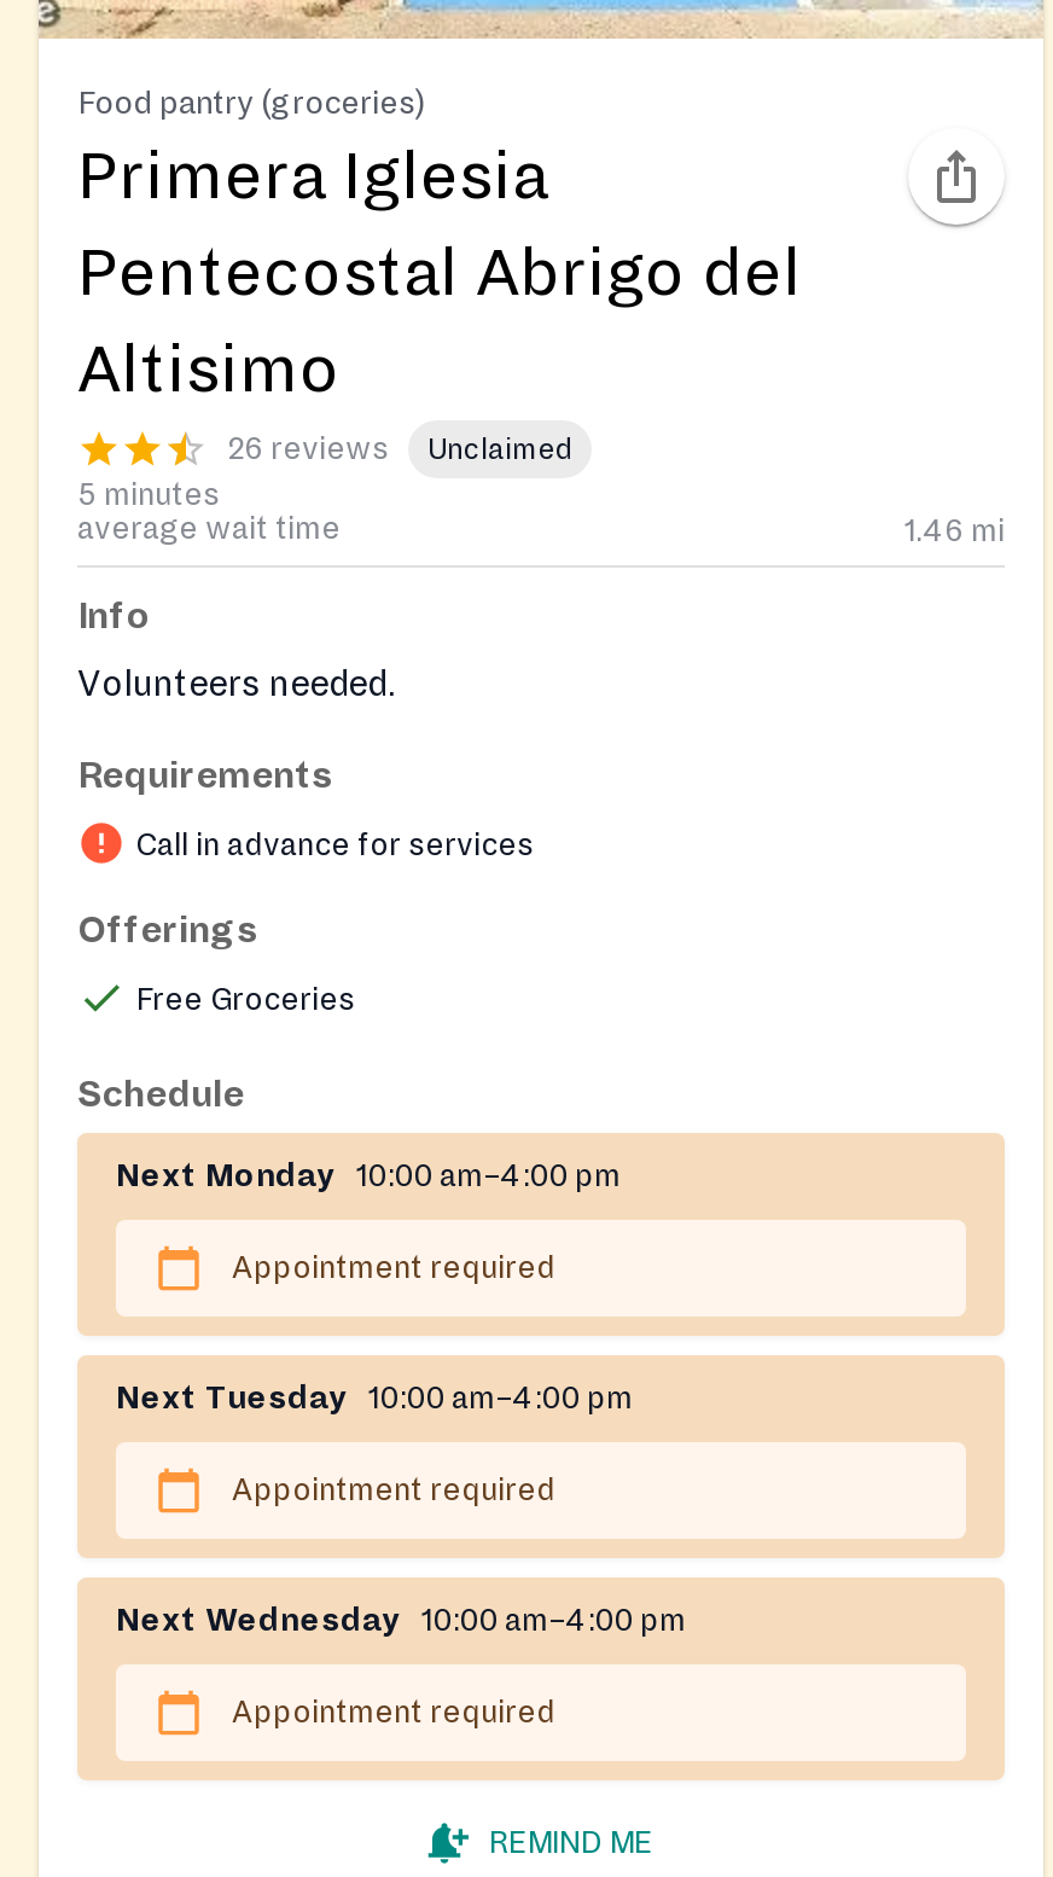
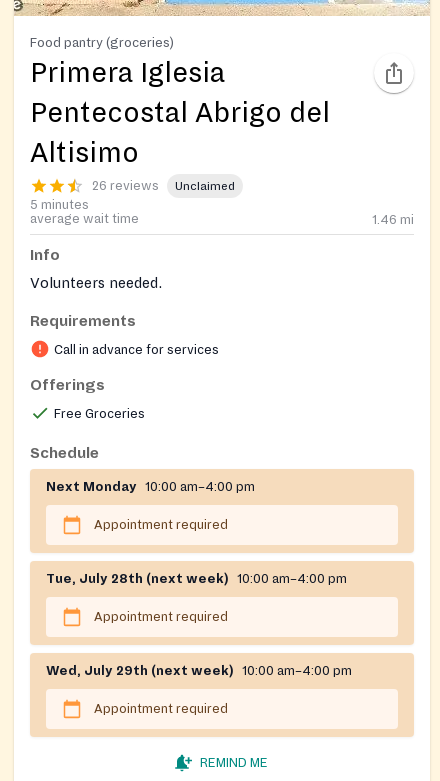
- Next Tuesday 10:00 am–4:00 pm
+ Tue, July 28th (next week) 10:00 am–4:00 pm

- Next Wednesday 10:00 am–4:00 pm
+ Wed, July 29th (next week) 10:00 am–4:00 pm
